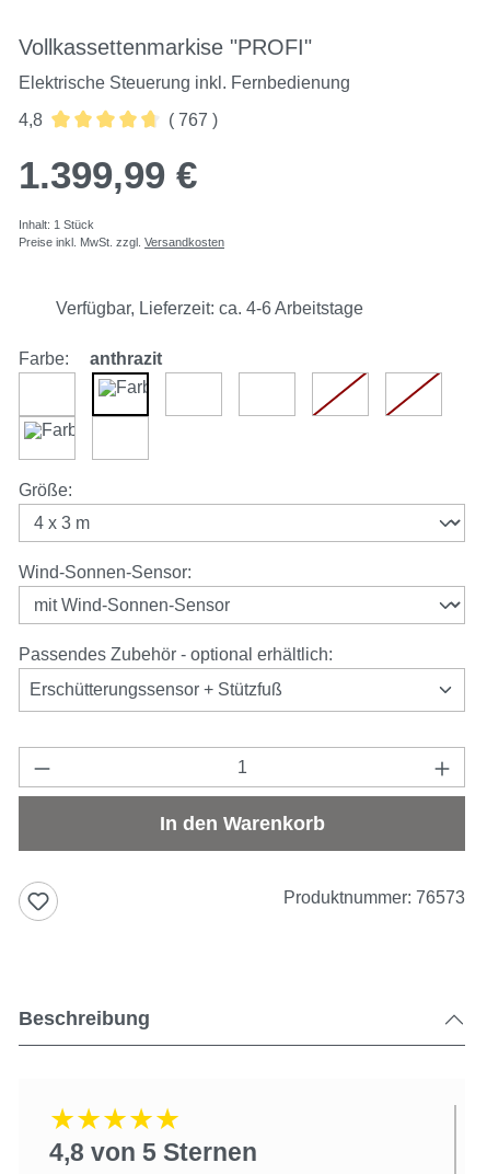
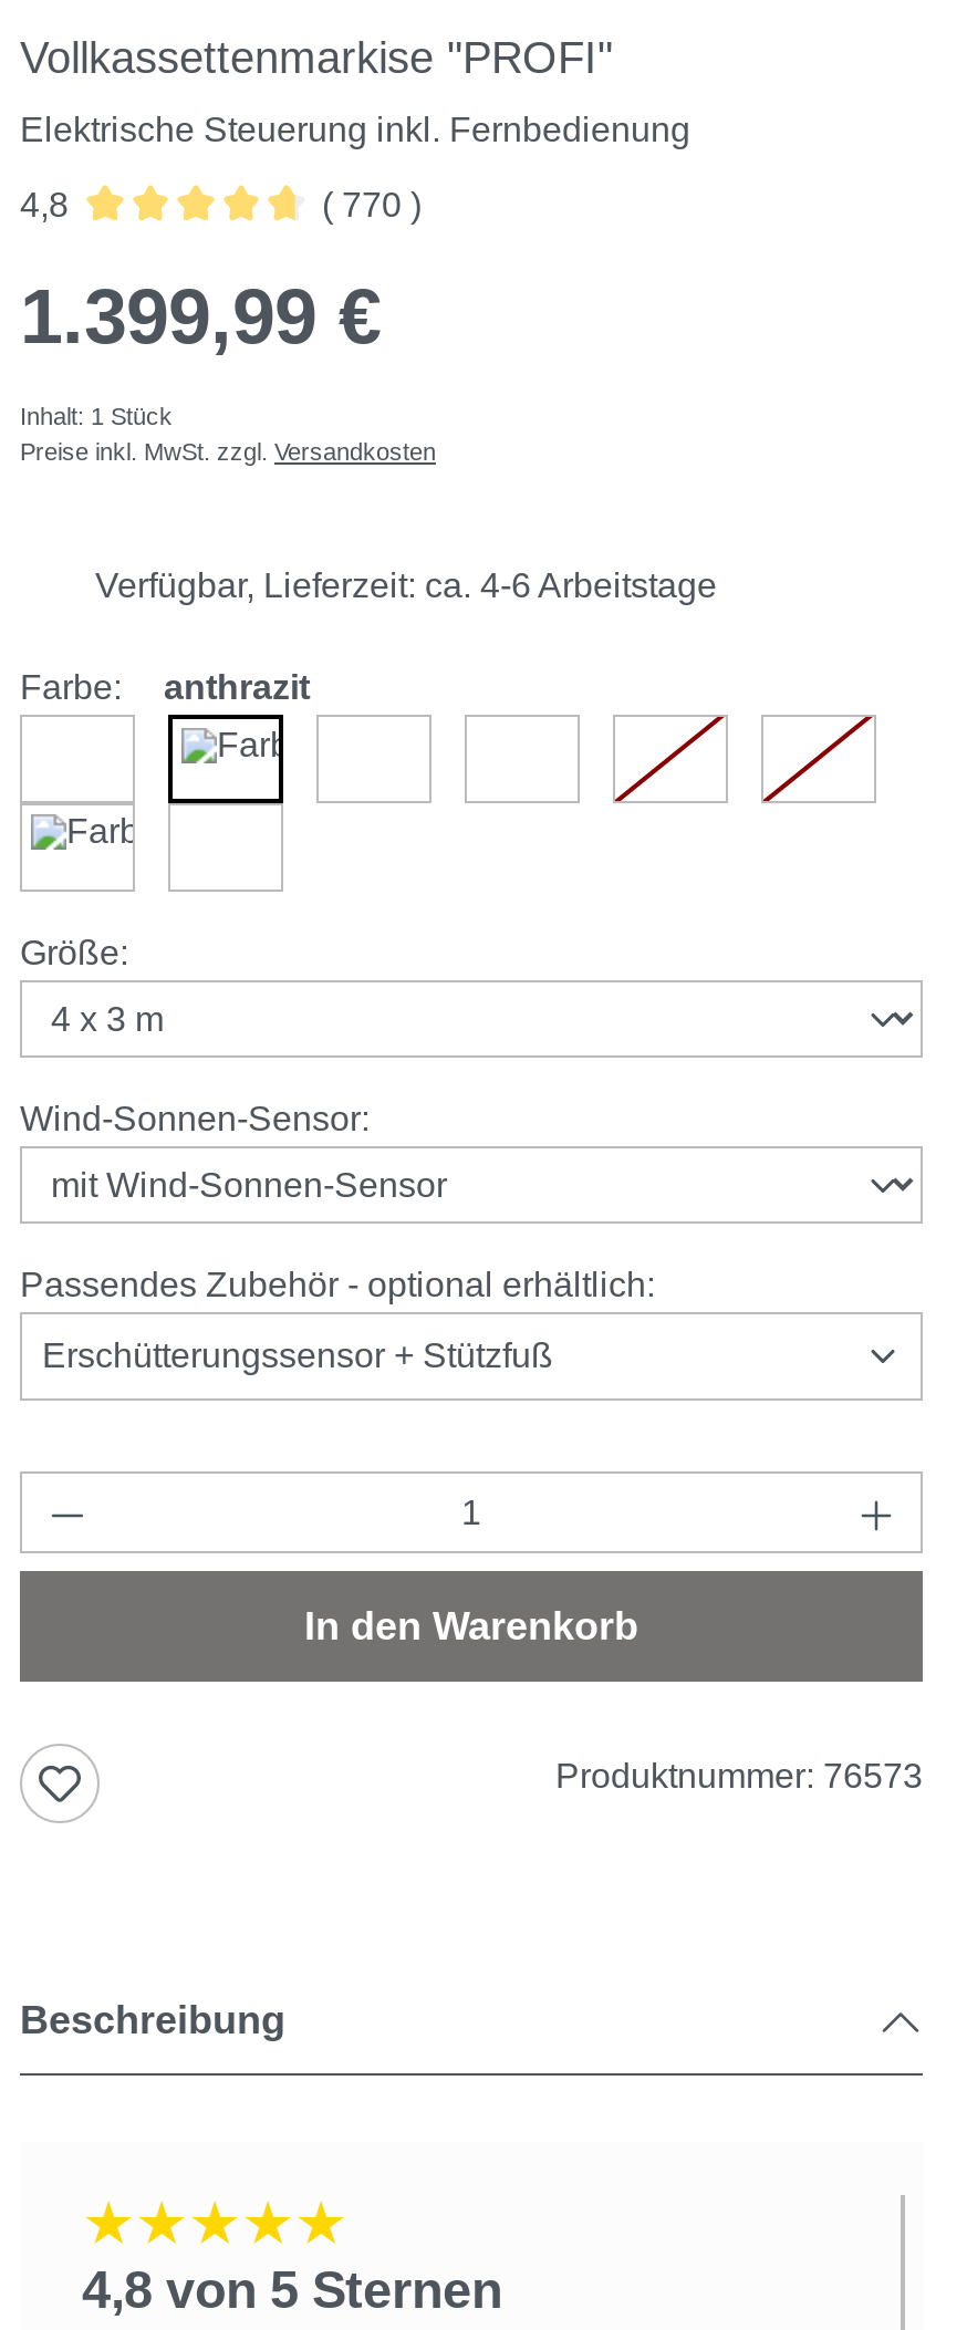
- ( 767 )
+ ( 770 )
